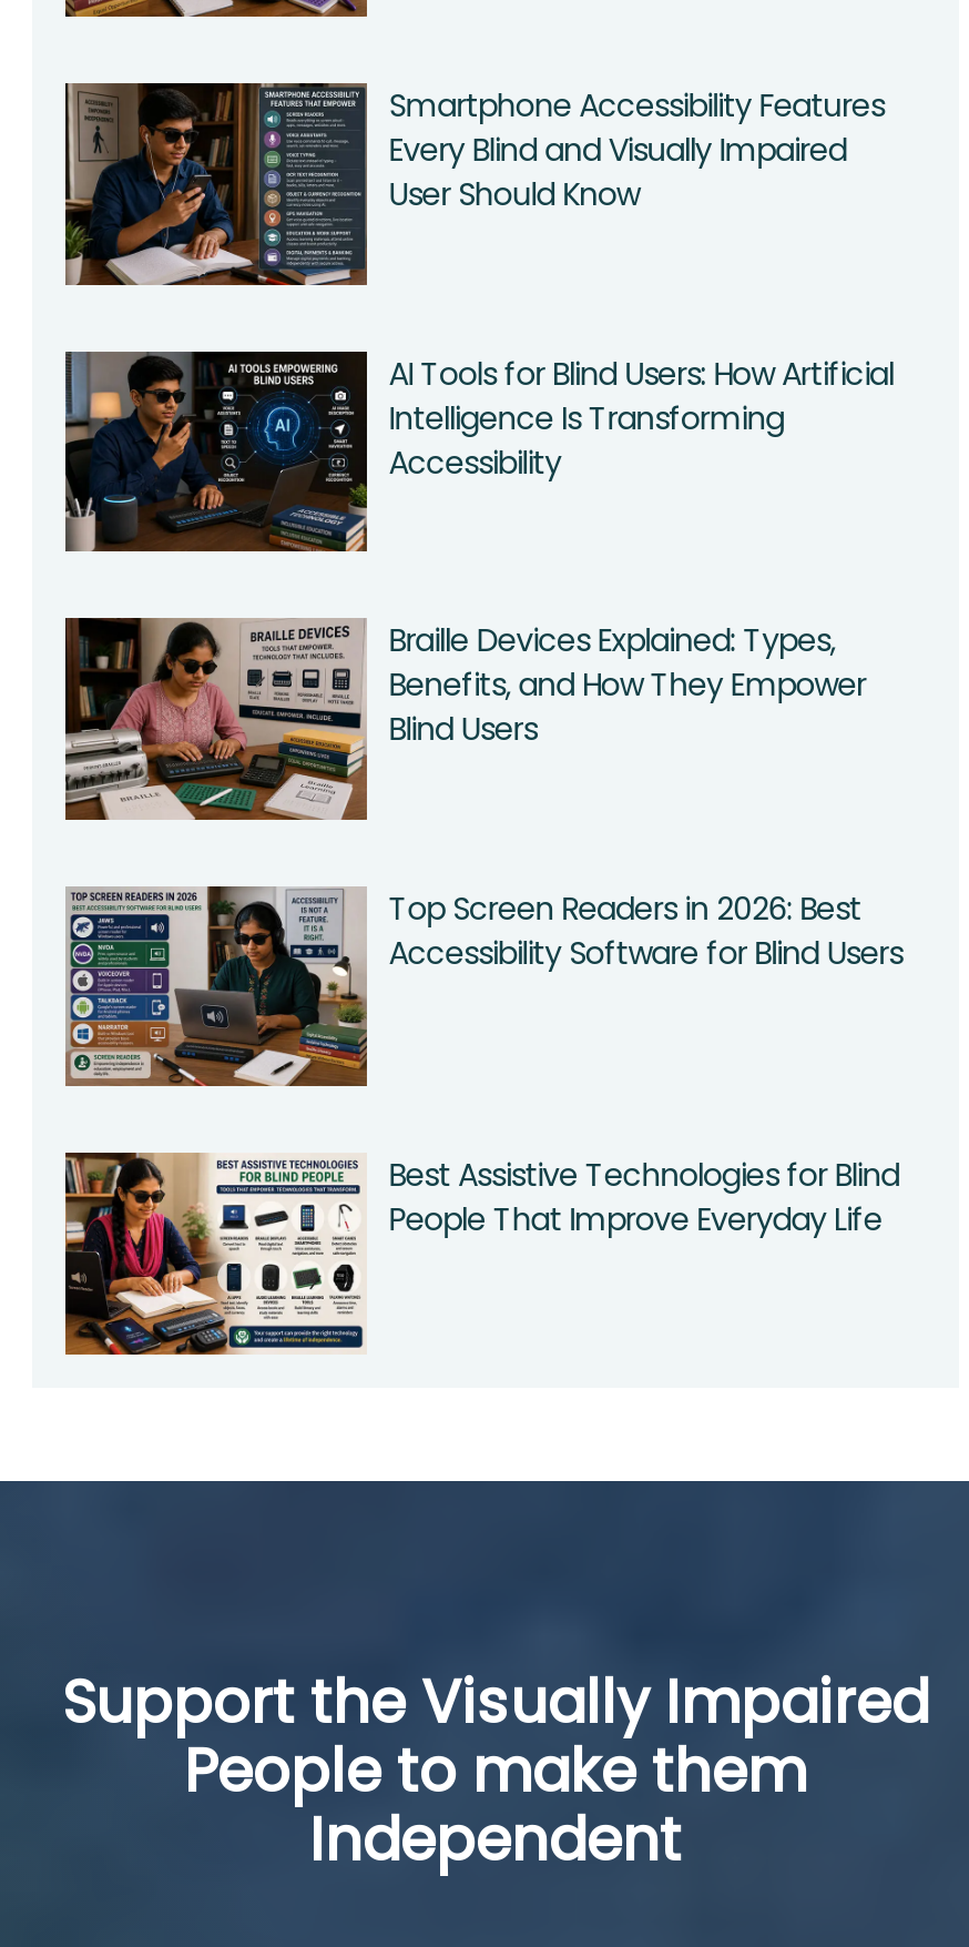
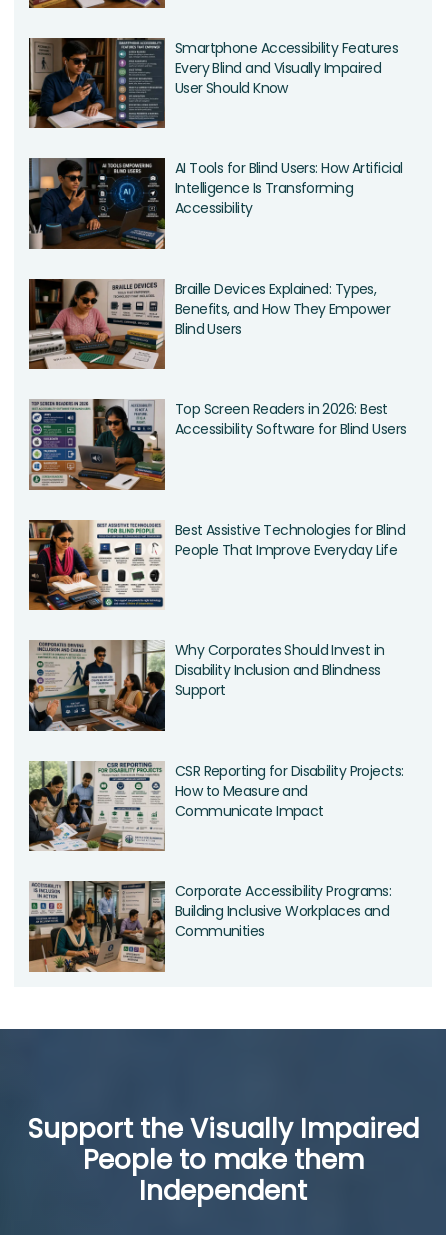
+ [image]
+ CSR Reporting for Disability Projects:
+ How to Measure and
+ Communicate Impact

+ [image]
+ Corporate Accessibility Programs:
+ Building Inclusive Workplaces and
+ Communities

+ [image]
+ Why Corporates Should Invest in
+ Disability Inclusion and Blindness
+ Support
